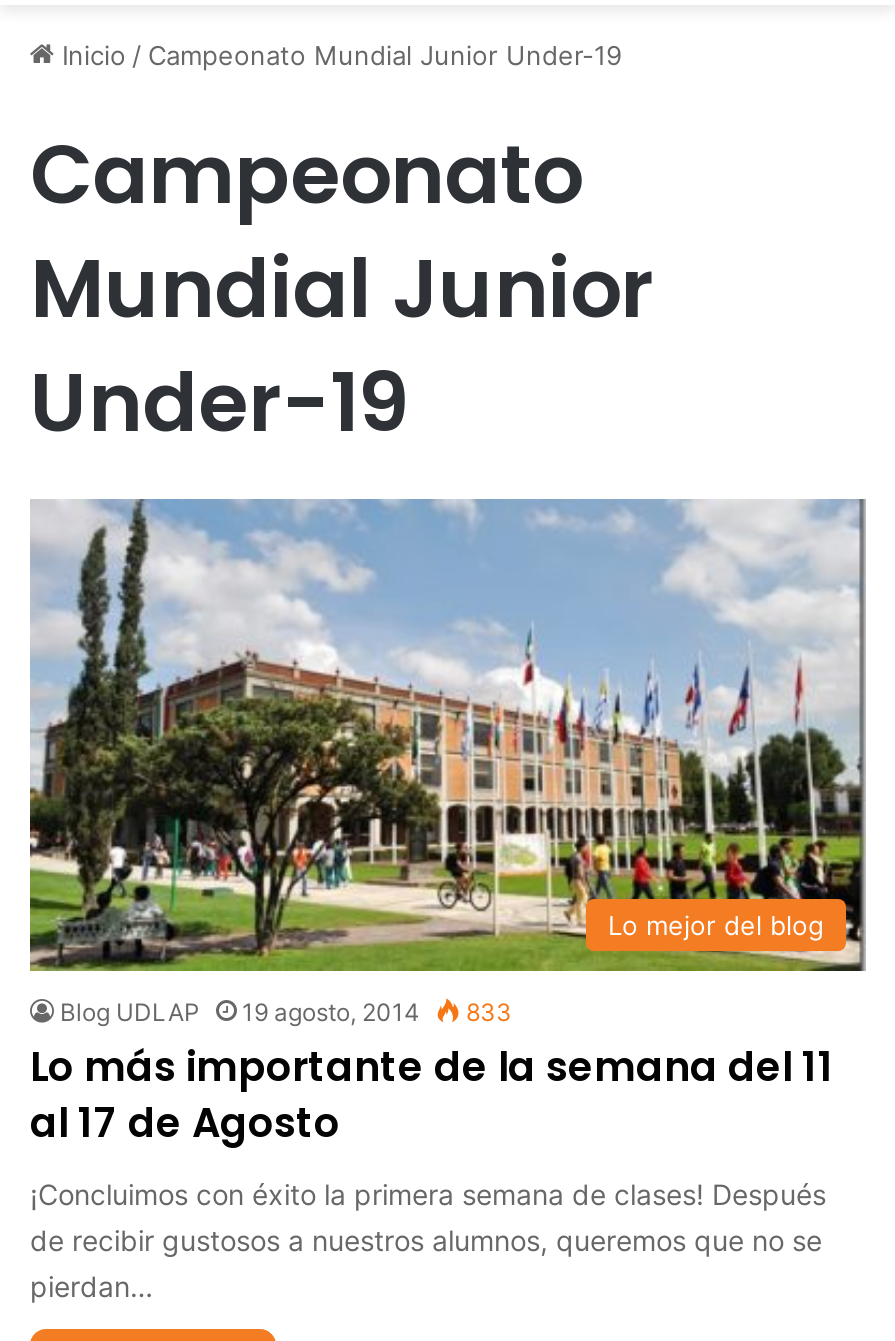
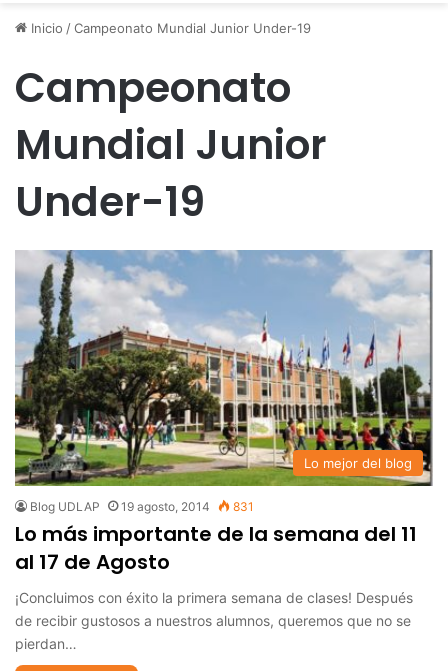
- Blog UDLAP 19 agosto, 2014 833
+ Blog UDLAP 19 agosto, 2014 831
